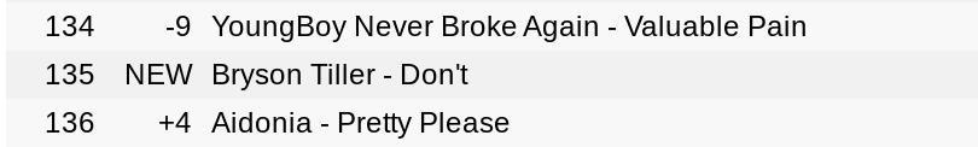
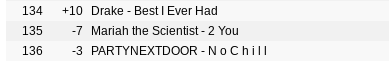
- -9 YoungBoy Never Broke Again - Valuable Pain
+ +10 Drake - Best I Ever Had

- NEW Bryson Tiller - Don't
+ -7 Mariah the Scientist - 2 You

- +4 Aidonia - Pretty Please
+ -3 PARTYNEXTDOOR - N o C h i l l
